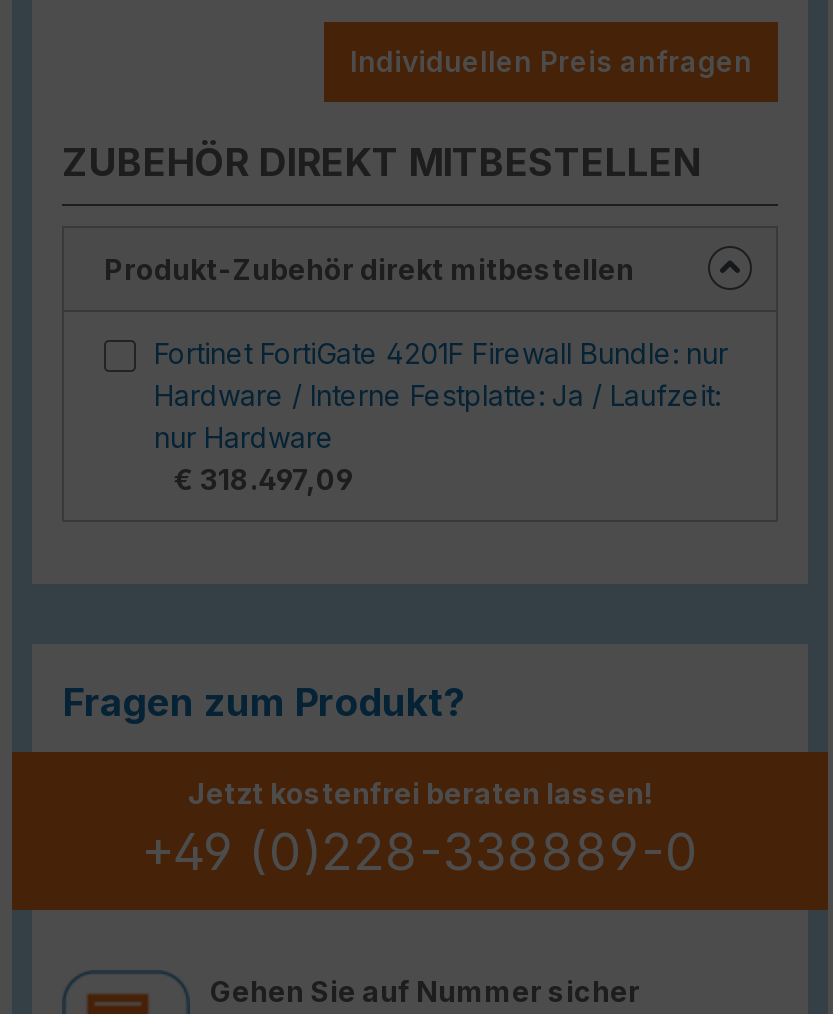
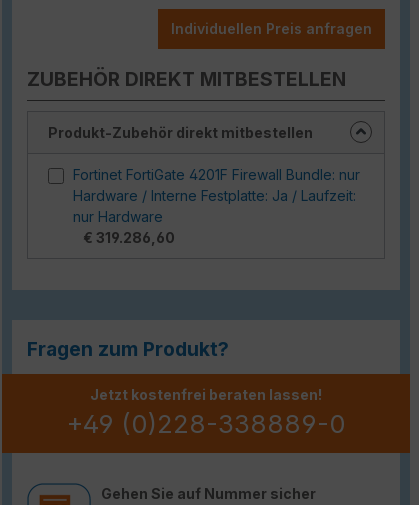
- € 318.497,09
+ € 319.286,60
